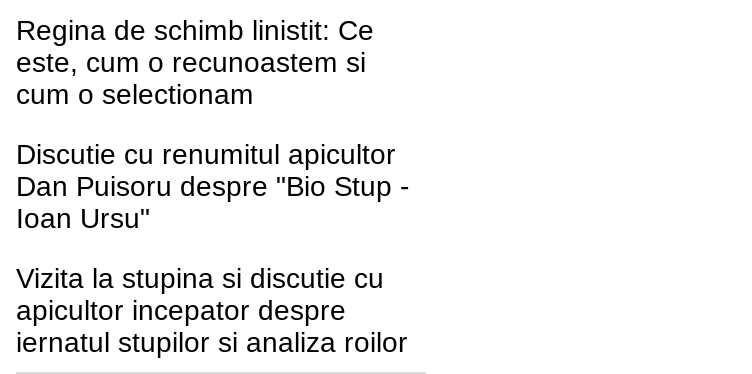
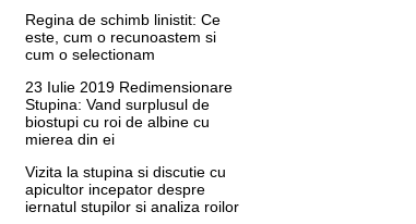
- Discutie cu renumitul apicultor
- Dan Puisoru despre "Bio Stup -
- Ioan Ursu"
+ 23 Iulie 2019 Redimensionare
+ Stupina: Vand surplusul de
+ biostupi cu roi de albine cu
+ mierea din ei
